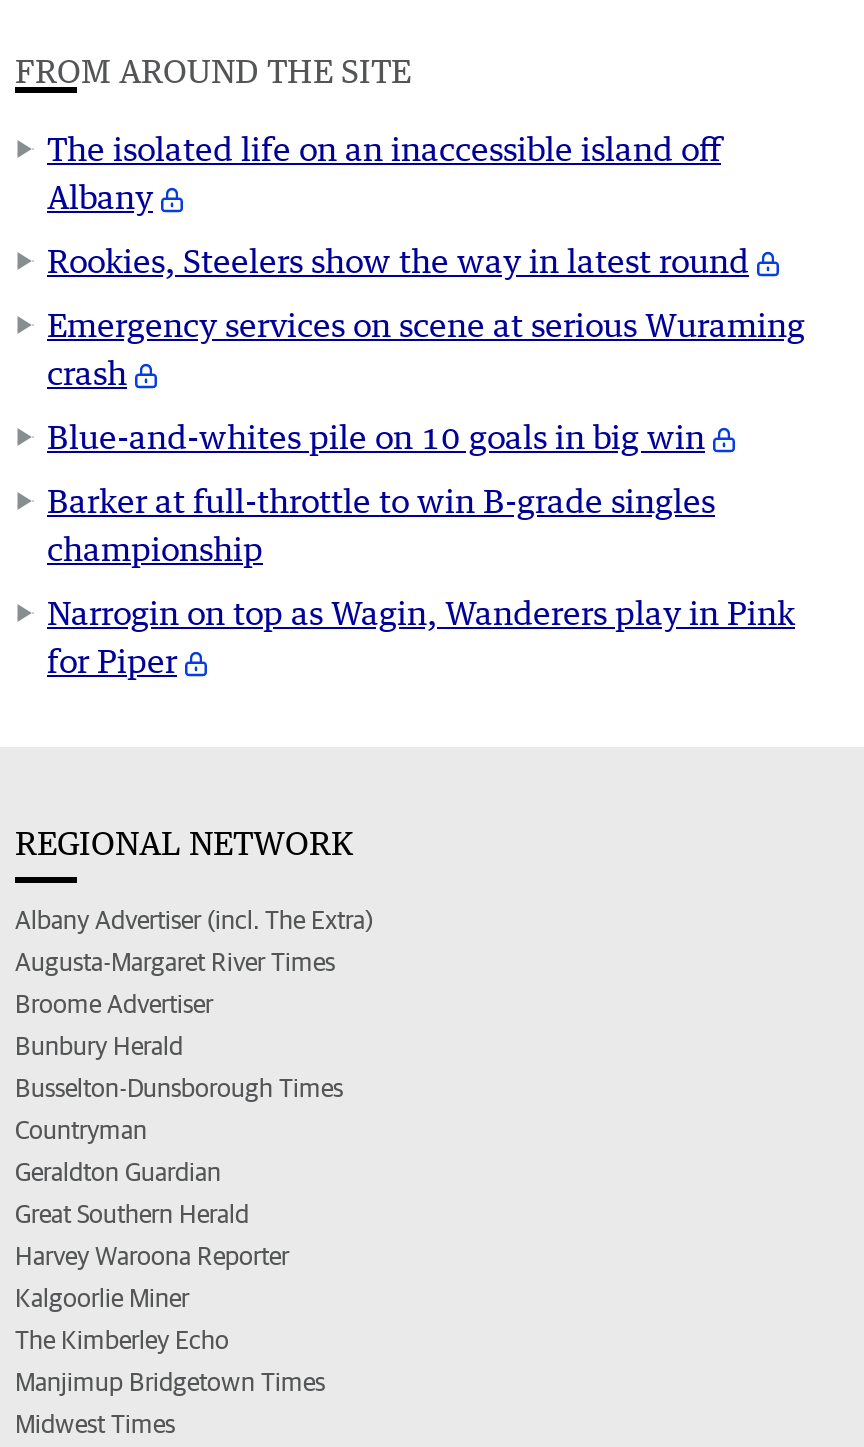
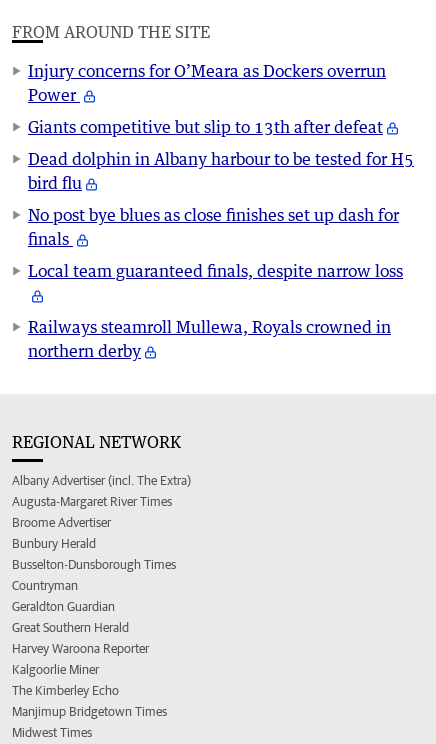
- The isolated life on an inaccessible island off
- Albany
+ Injury concerns for O’Meara as Dockers overrun
+ Power

- Rookies, Steelers show the way in latest round
+ Giants competitive but slip to 13th after defeat

- Emergency services on scene at serious Wuraming
- crash
+ Dead dolphin in Albany harbour to be tested for H5
+ bird flu

- Blue-and-whites pile on 10 goals in big win
+ No post bye blues as close finishes set up dash for
+ finals

- Barker at full-throttle to win B-grade singles
- championship
+ Local team guaranteed finals, despite narrow loss

- Narrogin on top as Wagin, Wanderers play in Pink
- for Piper
+ Railways steamroll Mullewa, Royals crowned in
+ northern derby
